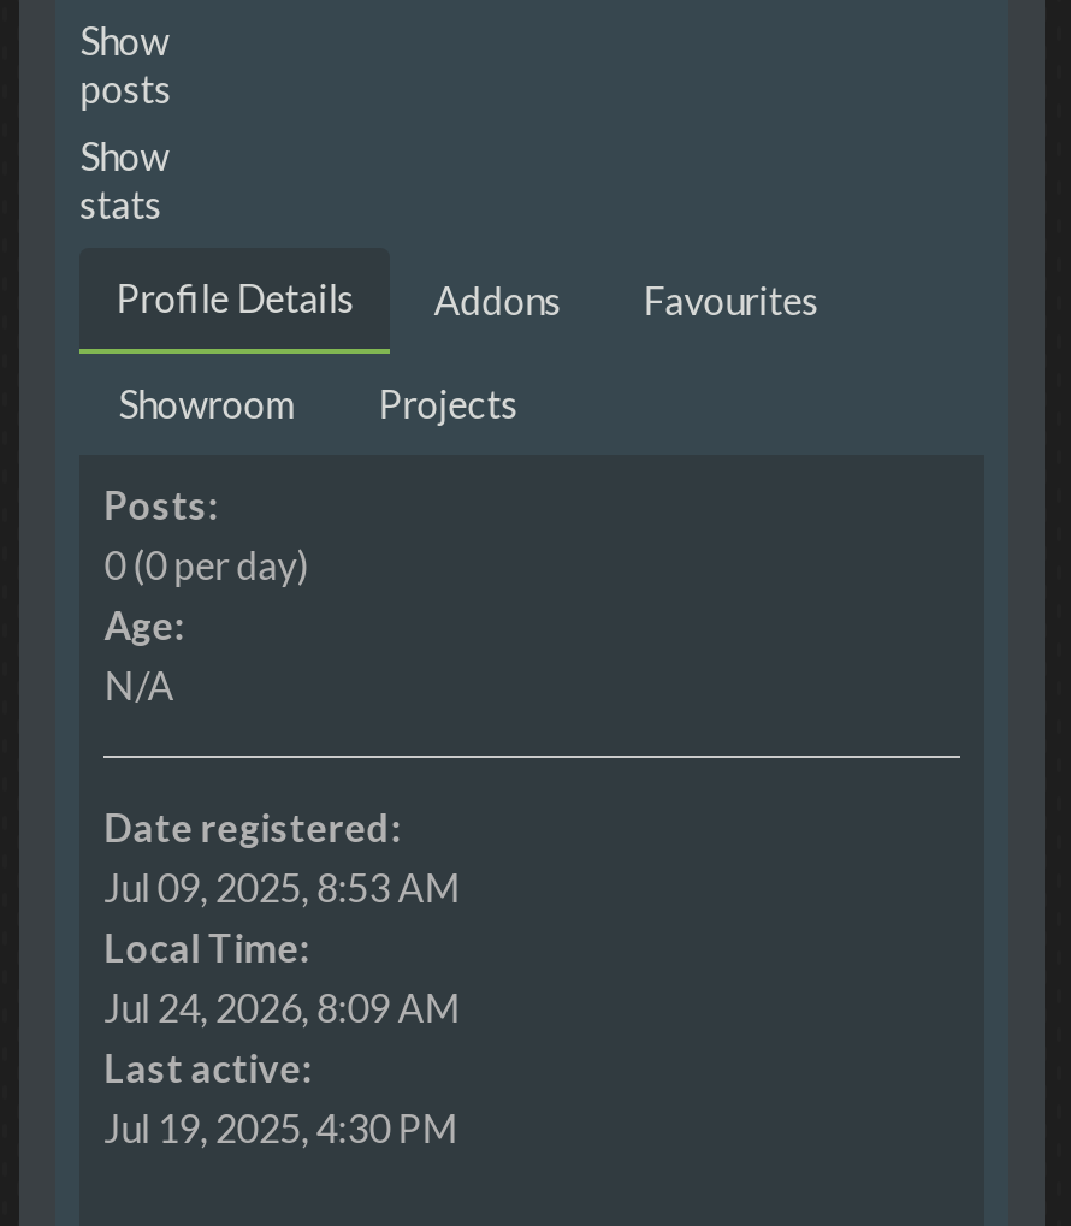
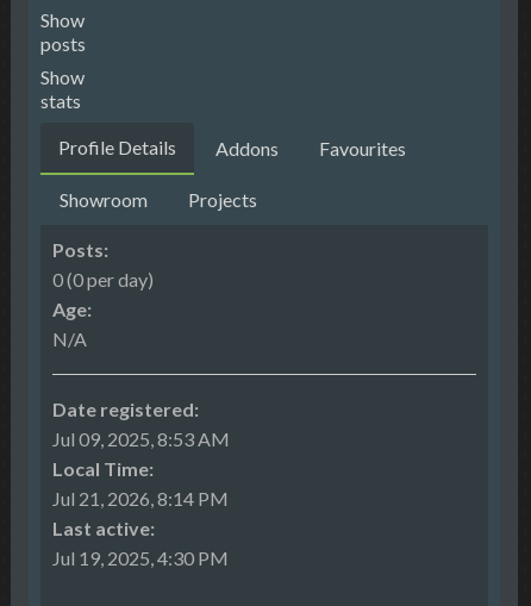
- Jul 24, 2026, 8:09 AM
+ Jul 21, 2026, 8:14 PM
